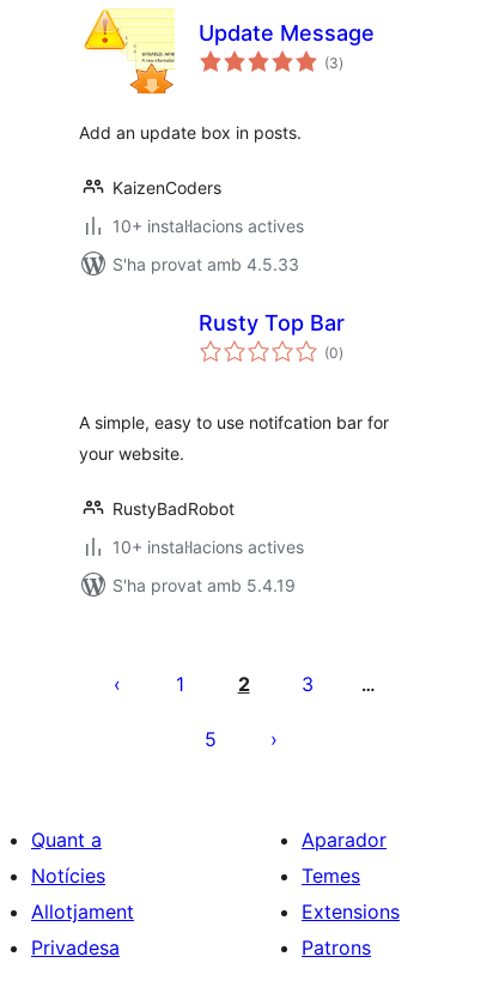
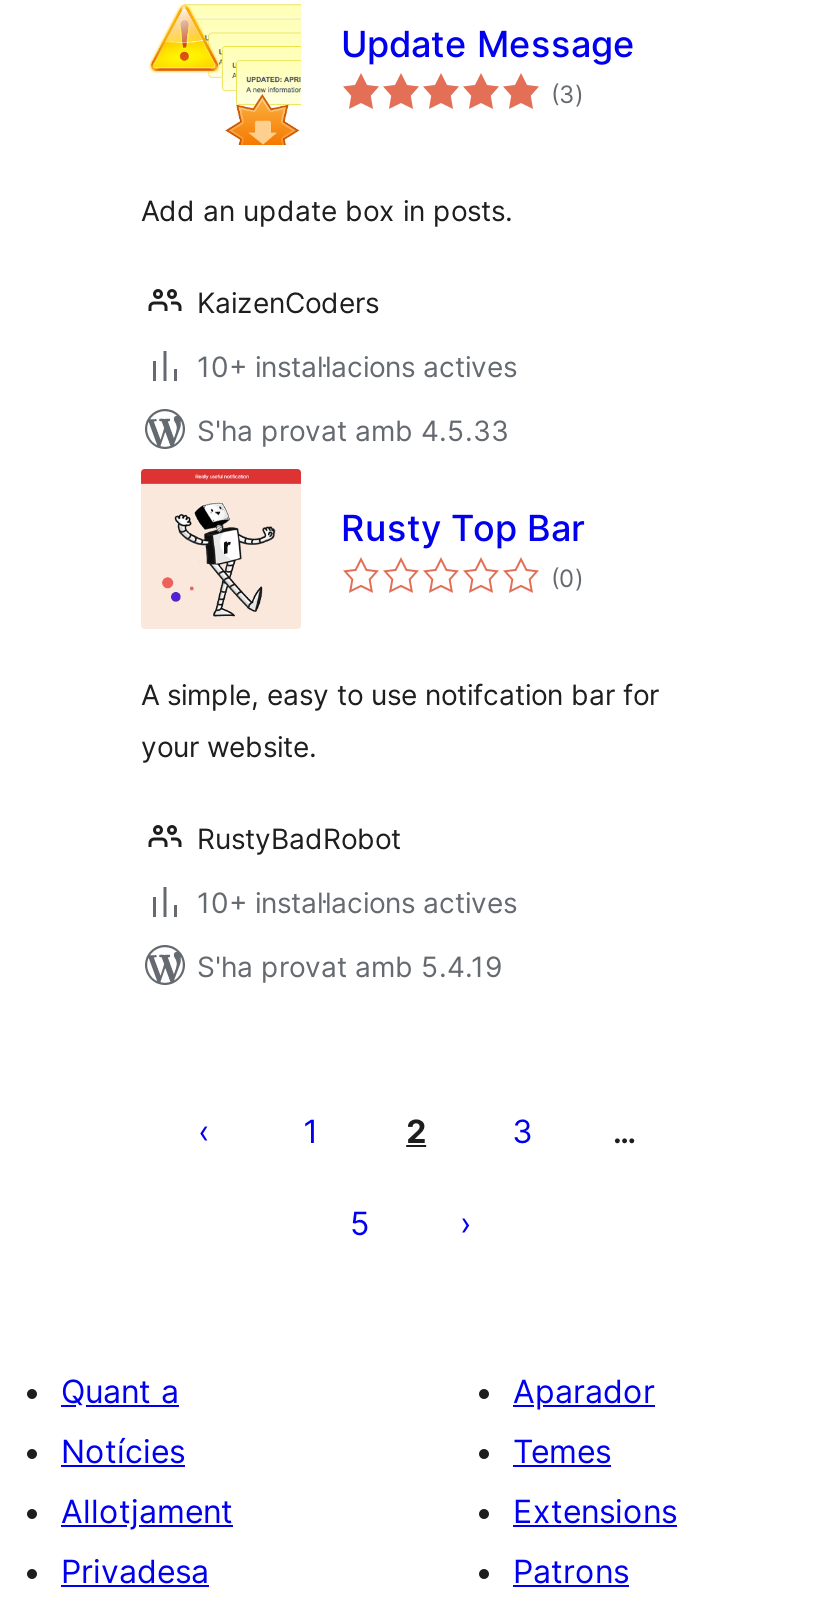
+ [image]
